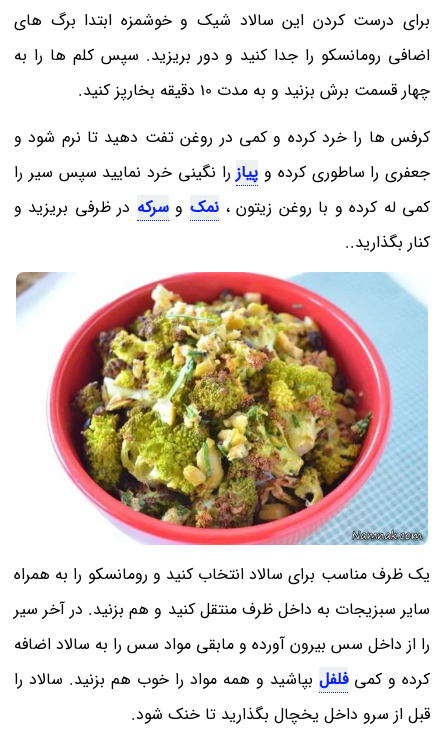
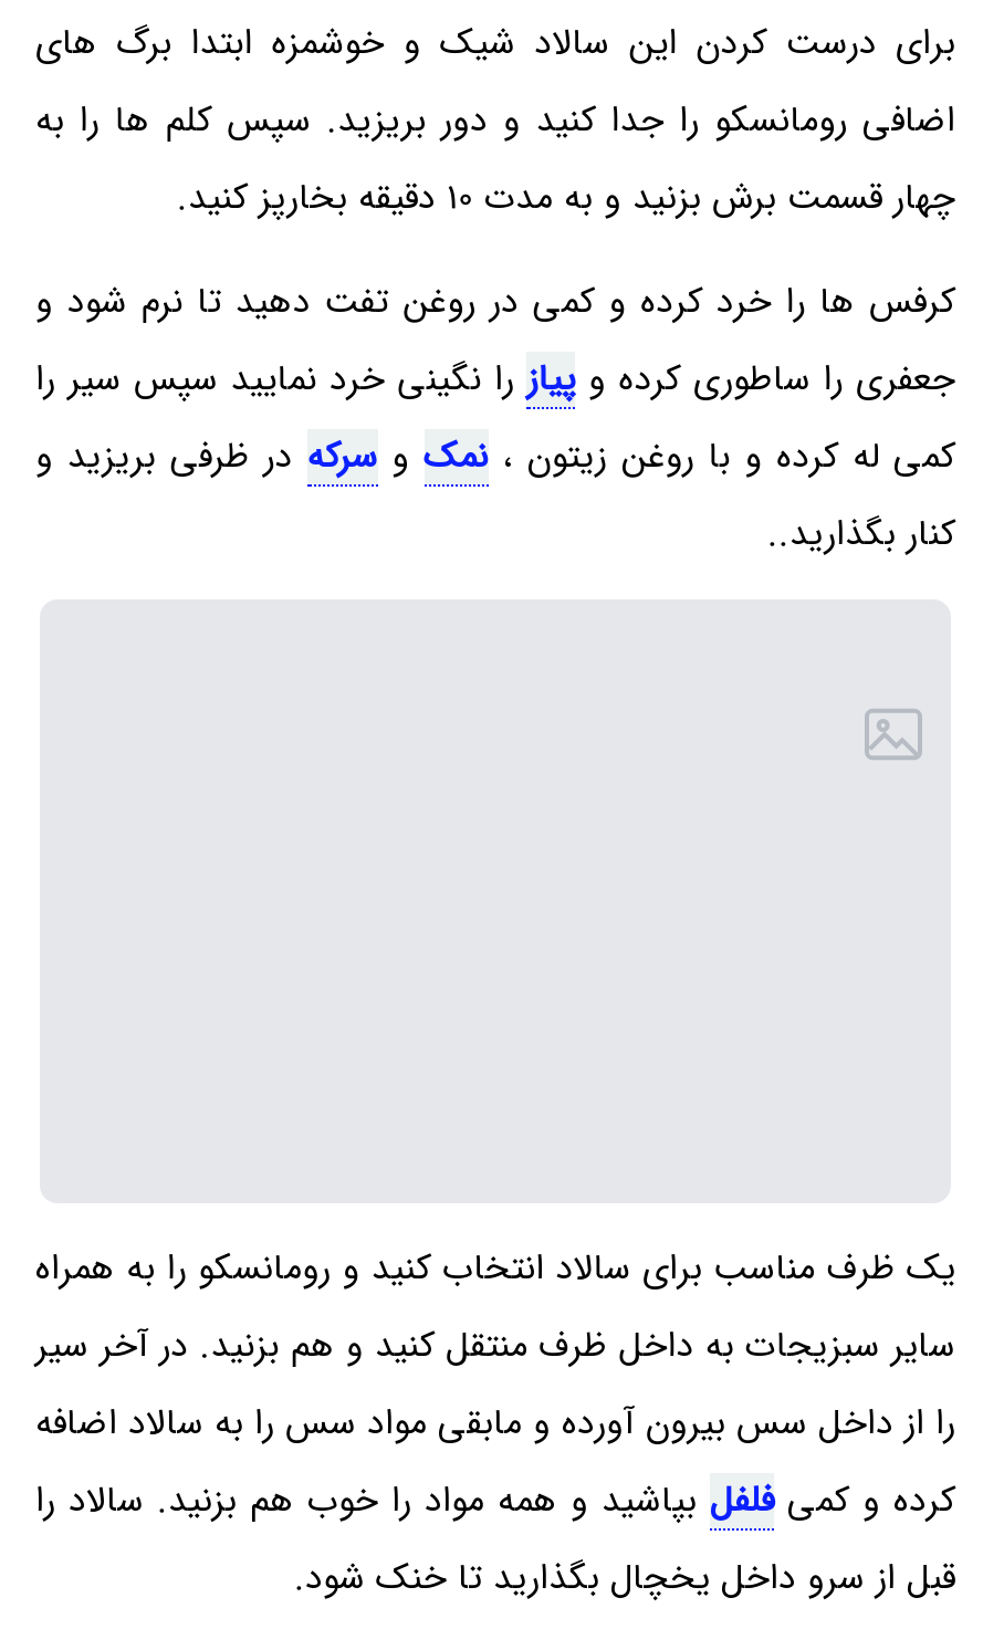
- [image]
